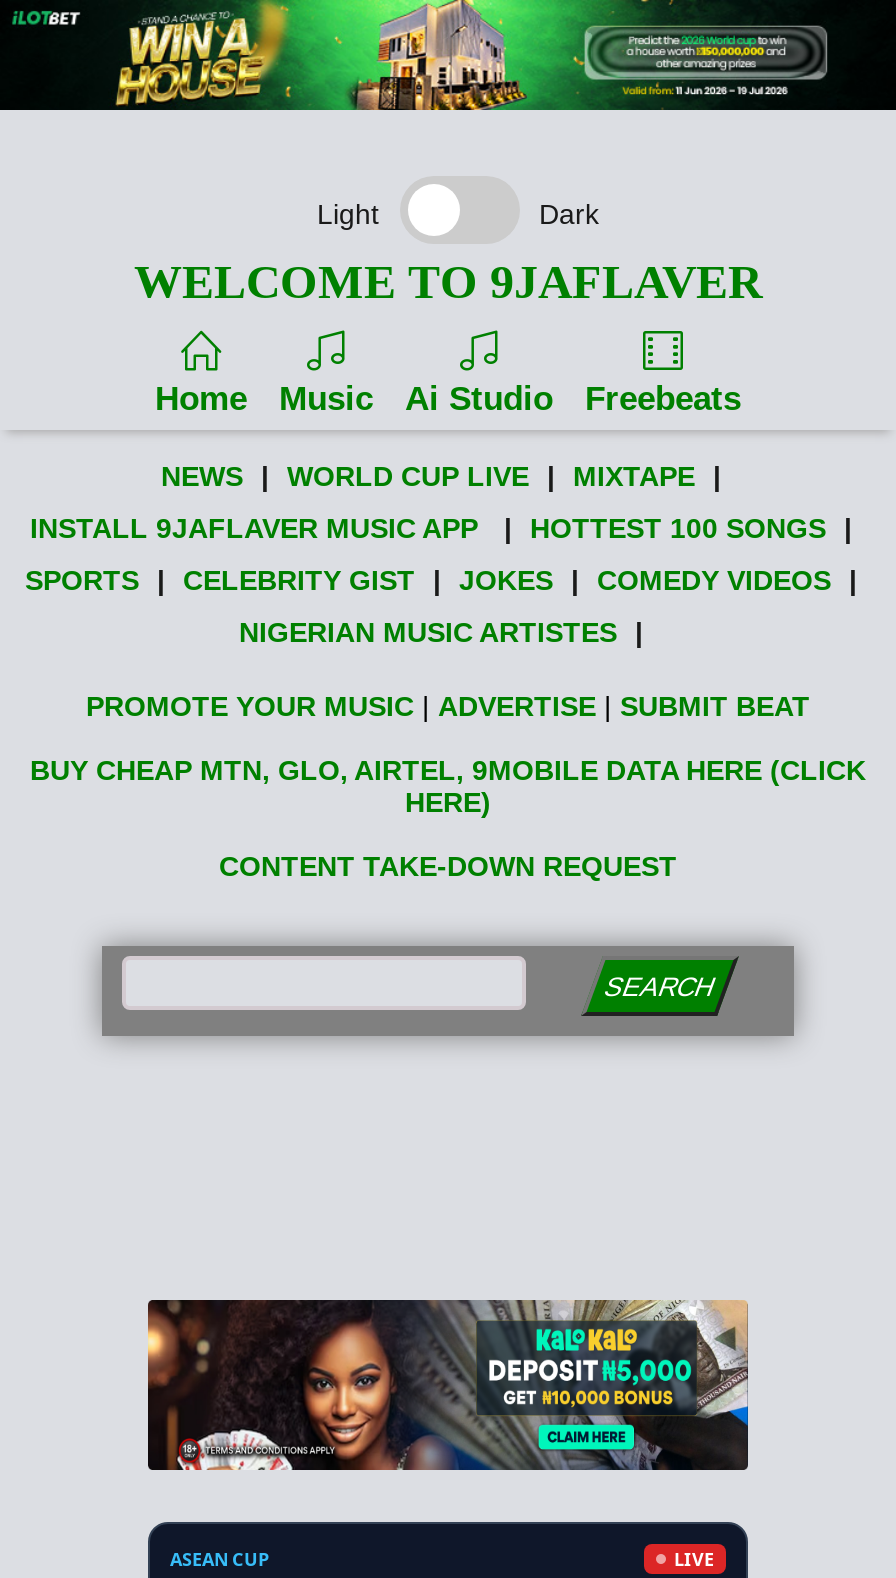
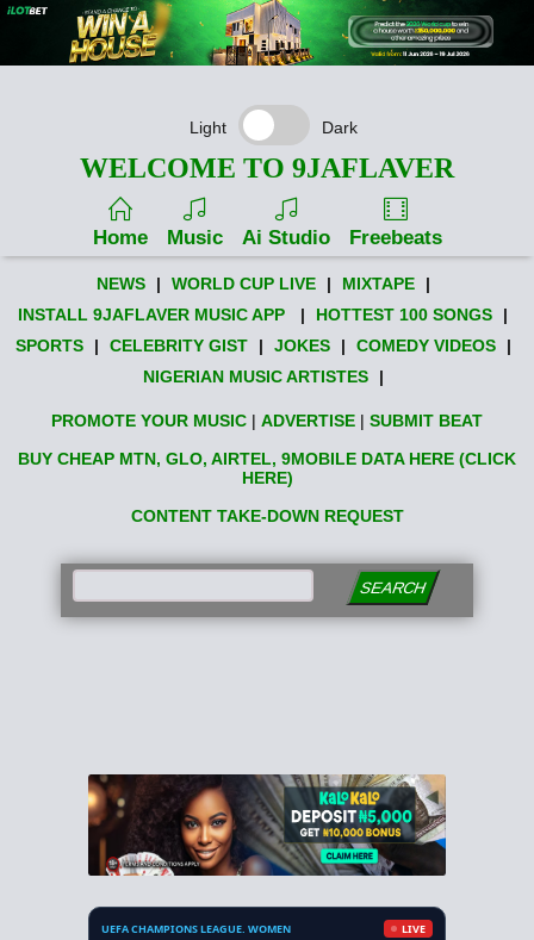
- ASEAN CUP
+ UEFA CHAMPIONS LEAGUE. WOMEN
